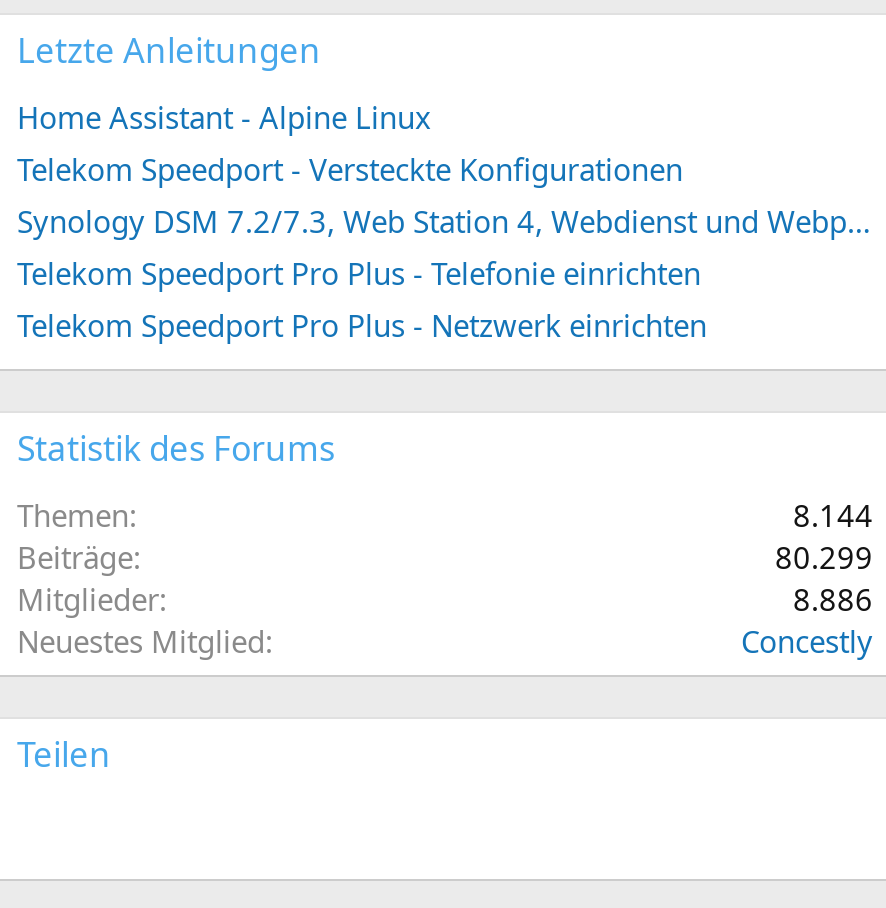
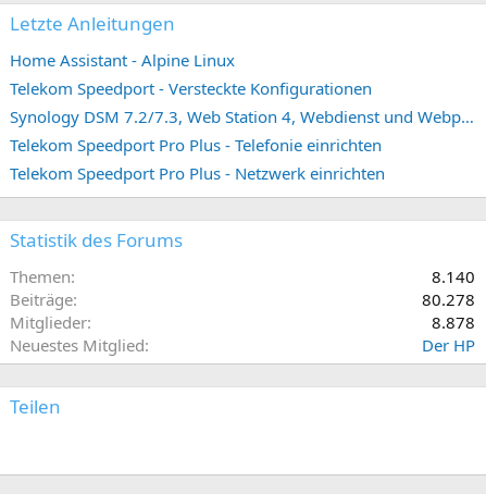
- 8.144
+ 8.140

- 80.299
+ 80.278

- 8.886
+ 8.878

- Concestly
+ Der HP
